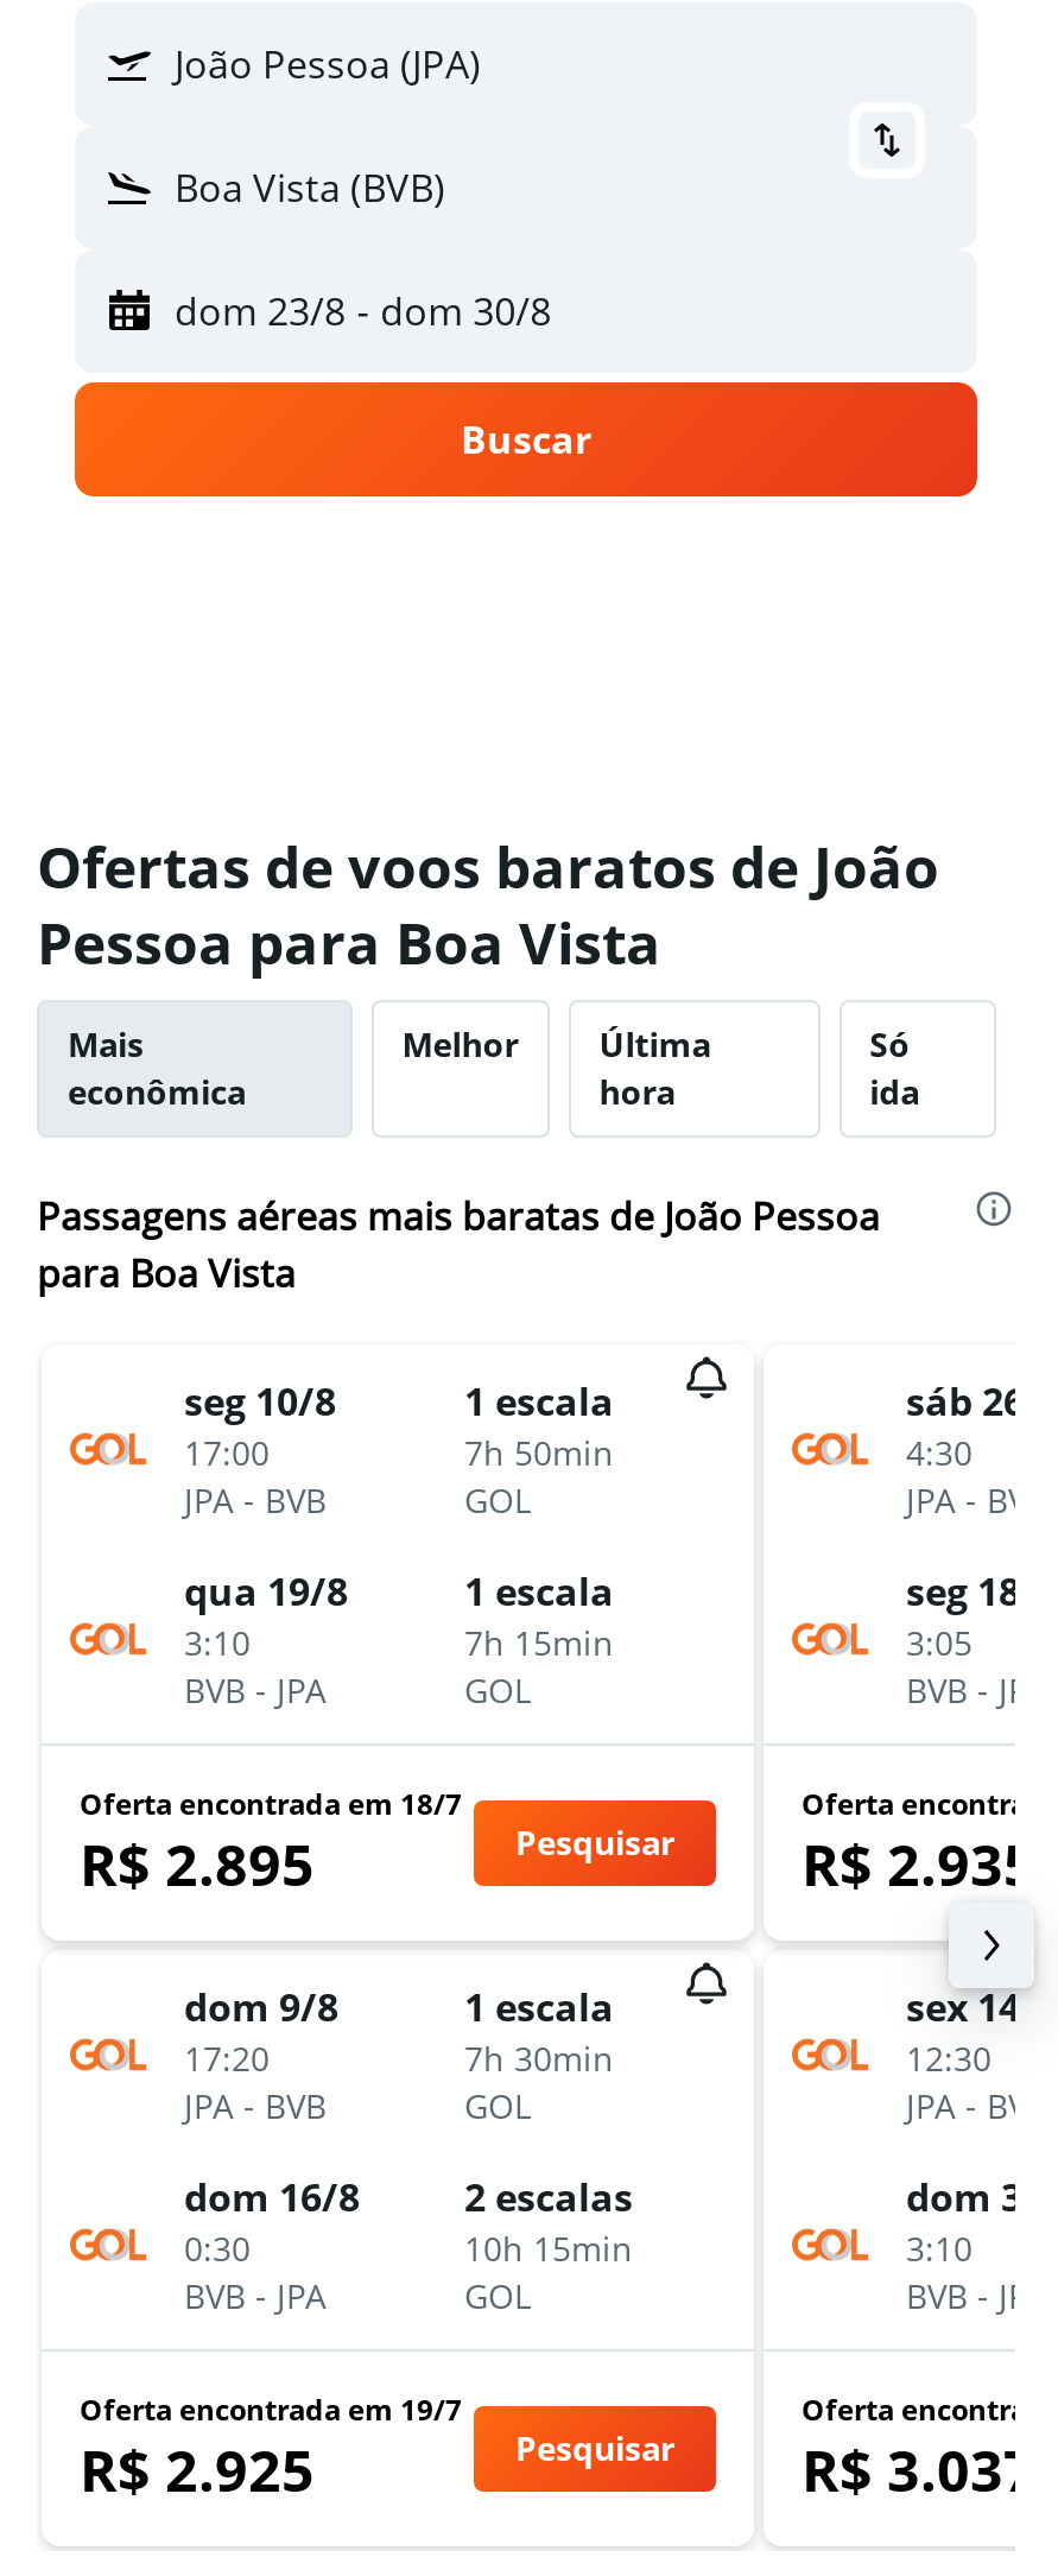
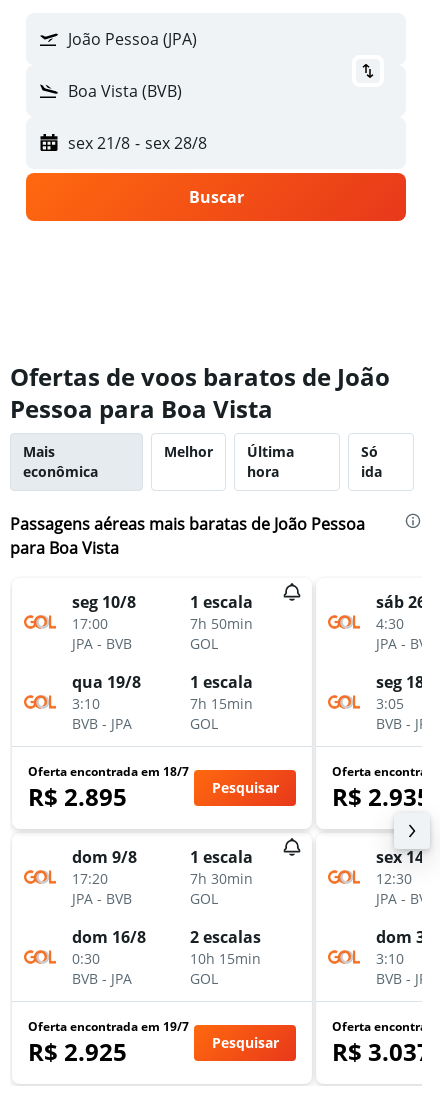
- dom 23/8 - dom 30/8
+ sex 21/8 - sex 28/8
